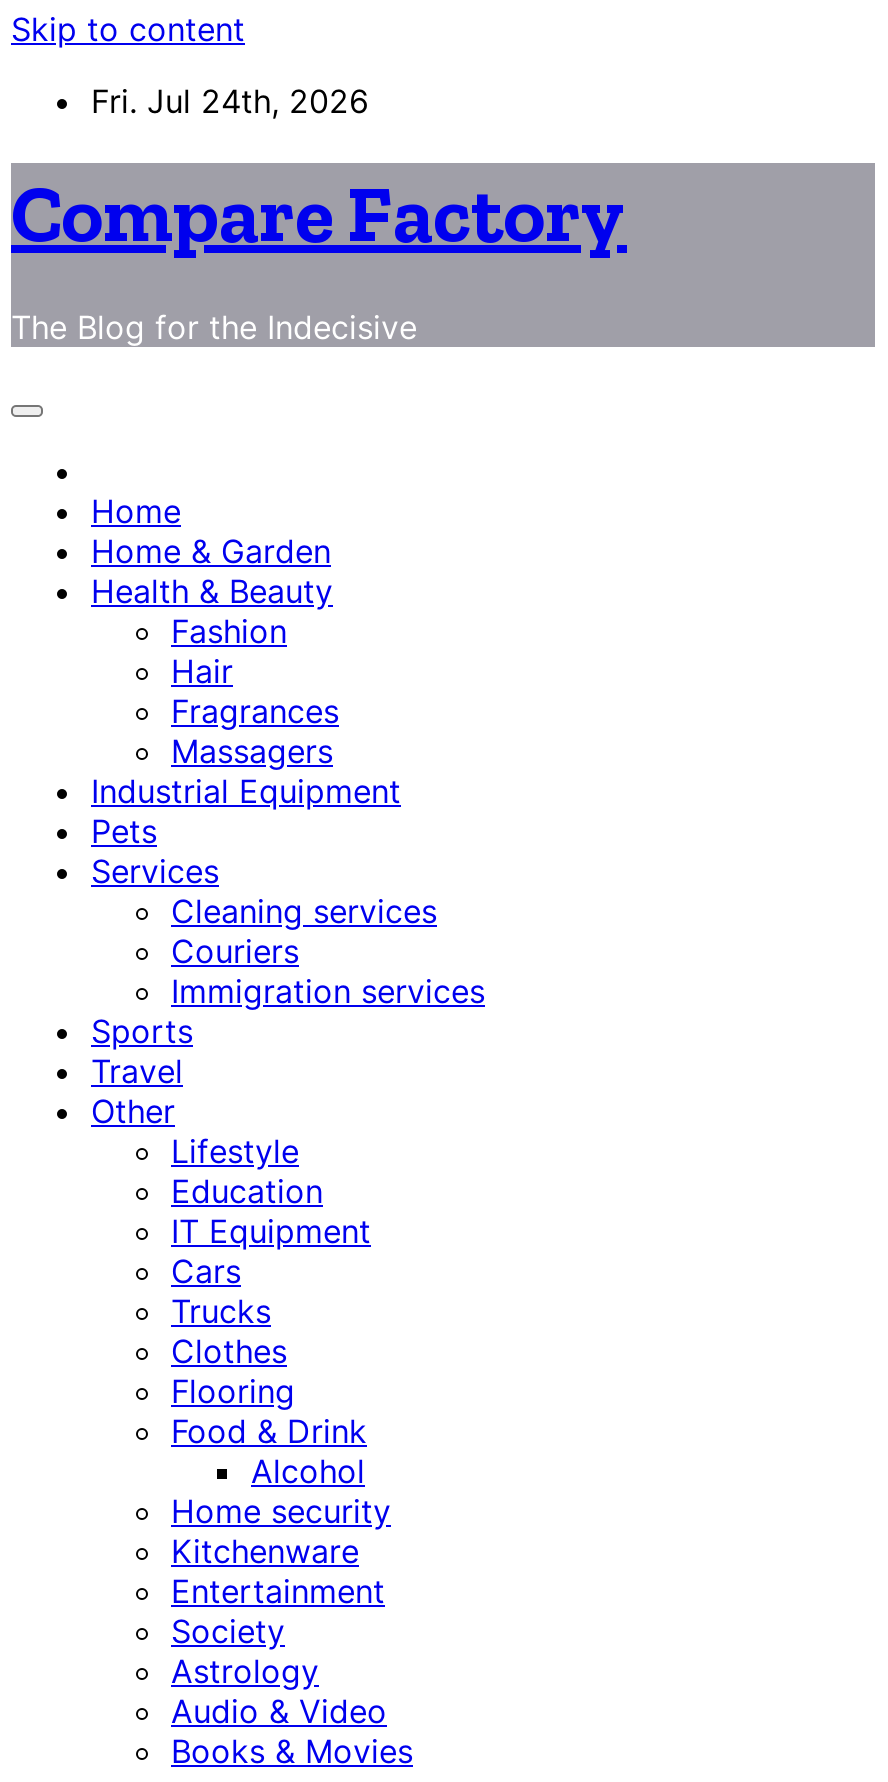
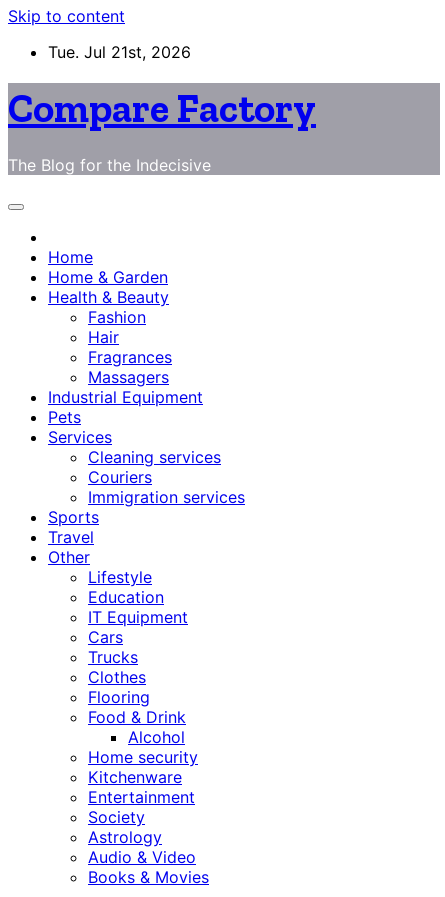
- Fri. Jul 24th, 2026
+ Tue. Jul 21st, 2026
